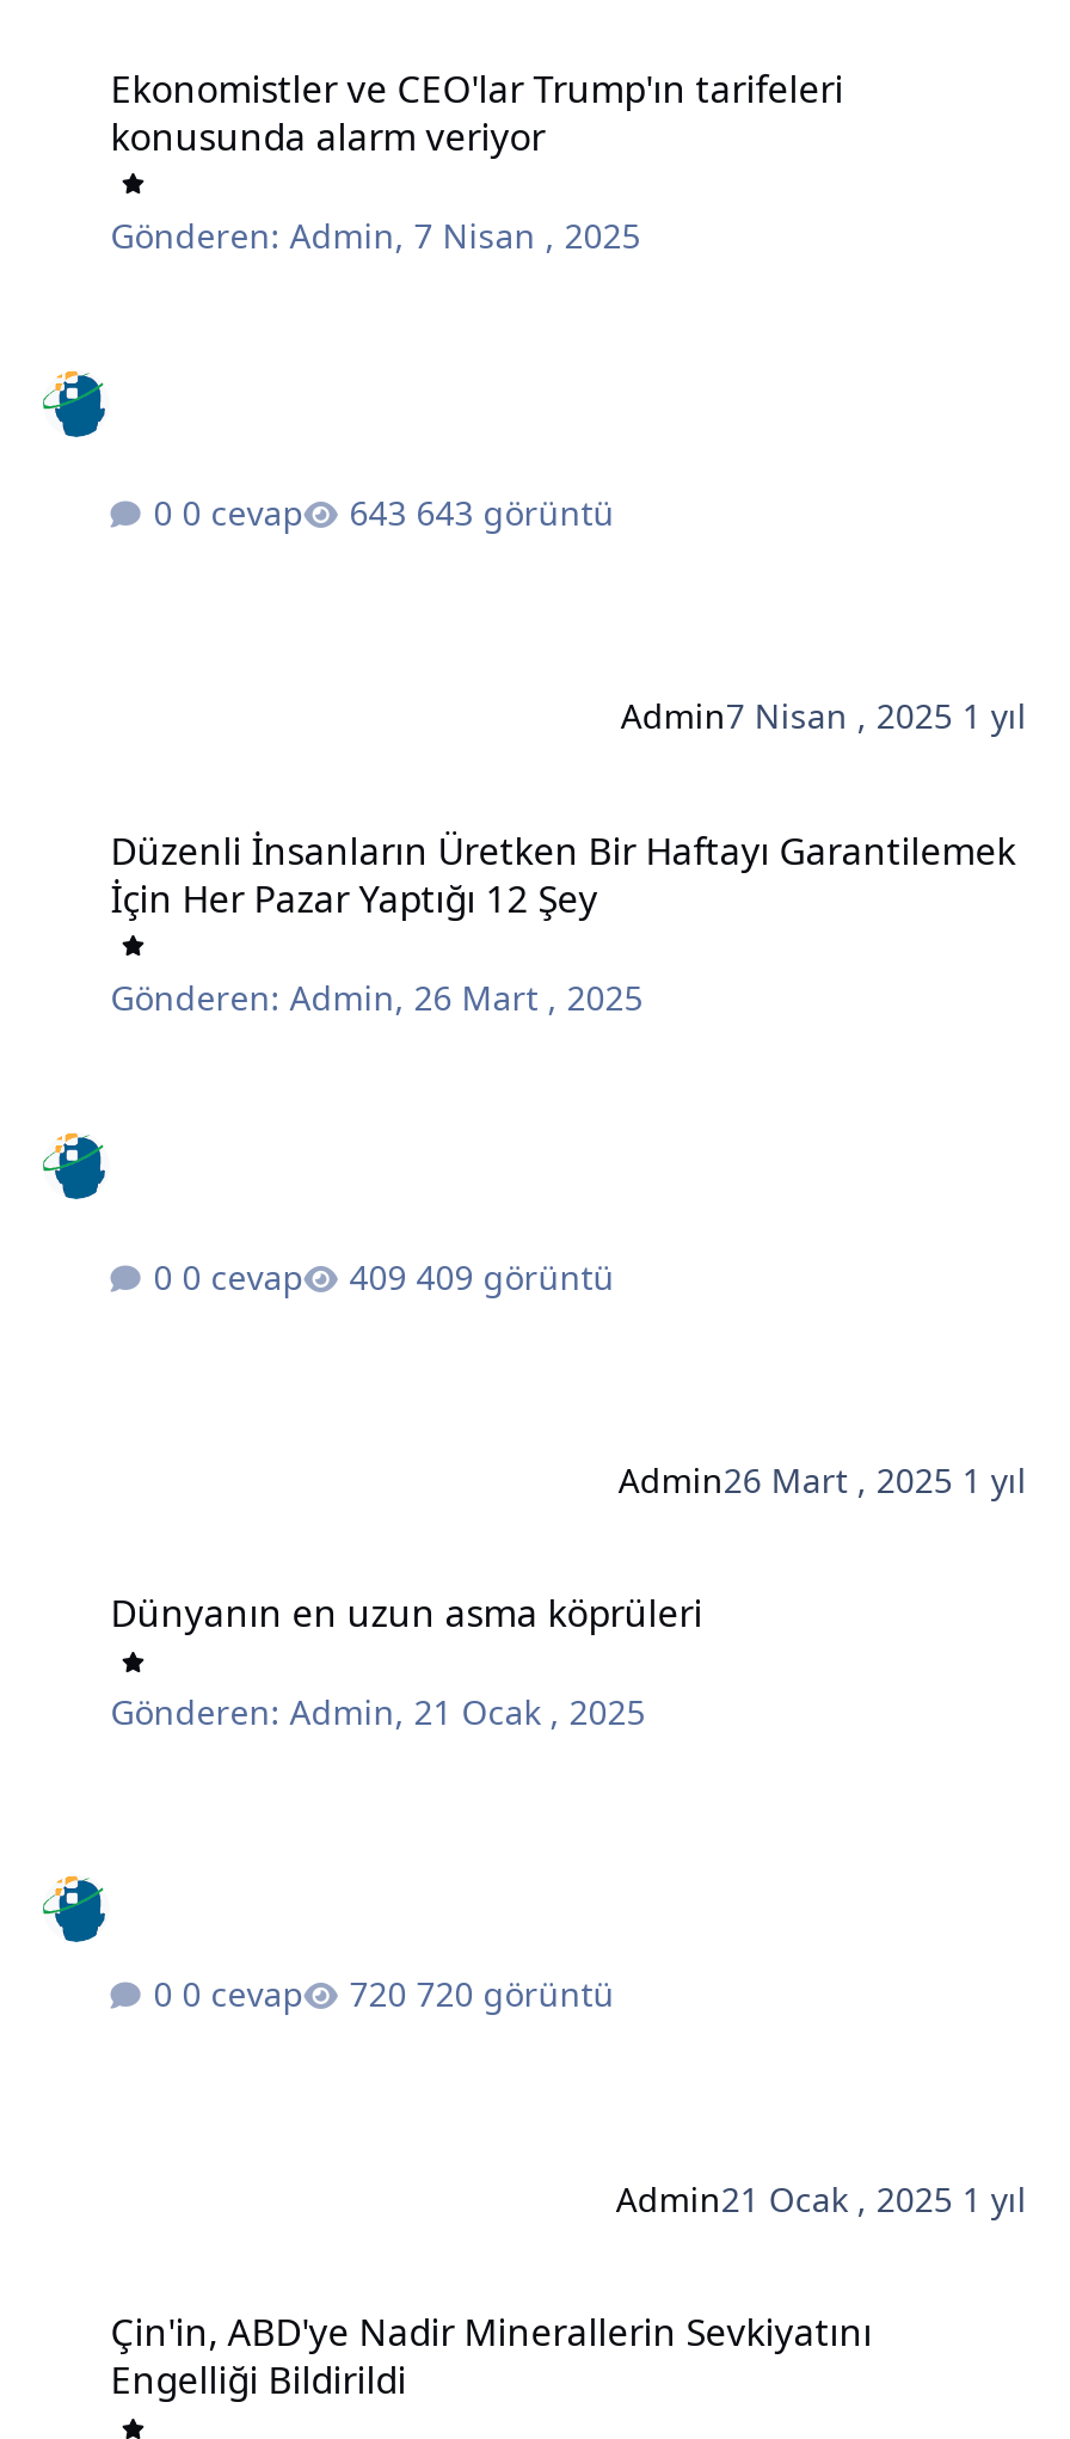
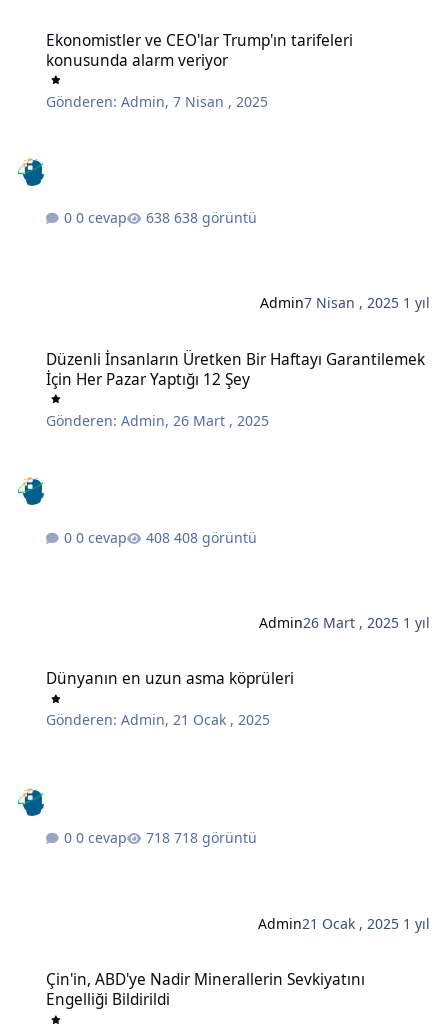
- 643 görüntü
+ 638 görüntü

- 409 görüntü
+ 408 görüntü

- 720 görüntü
+ 718 görüntü
